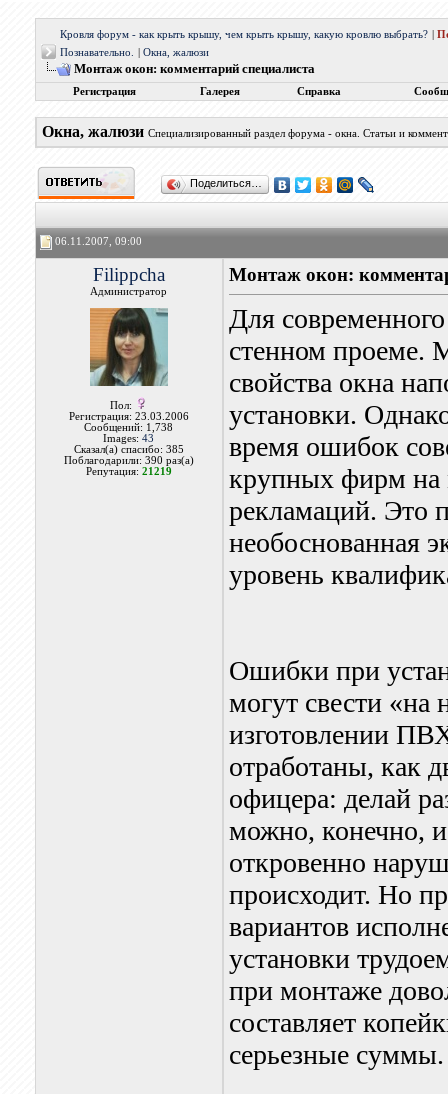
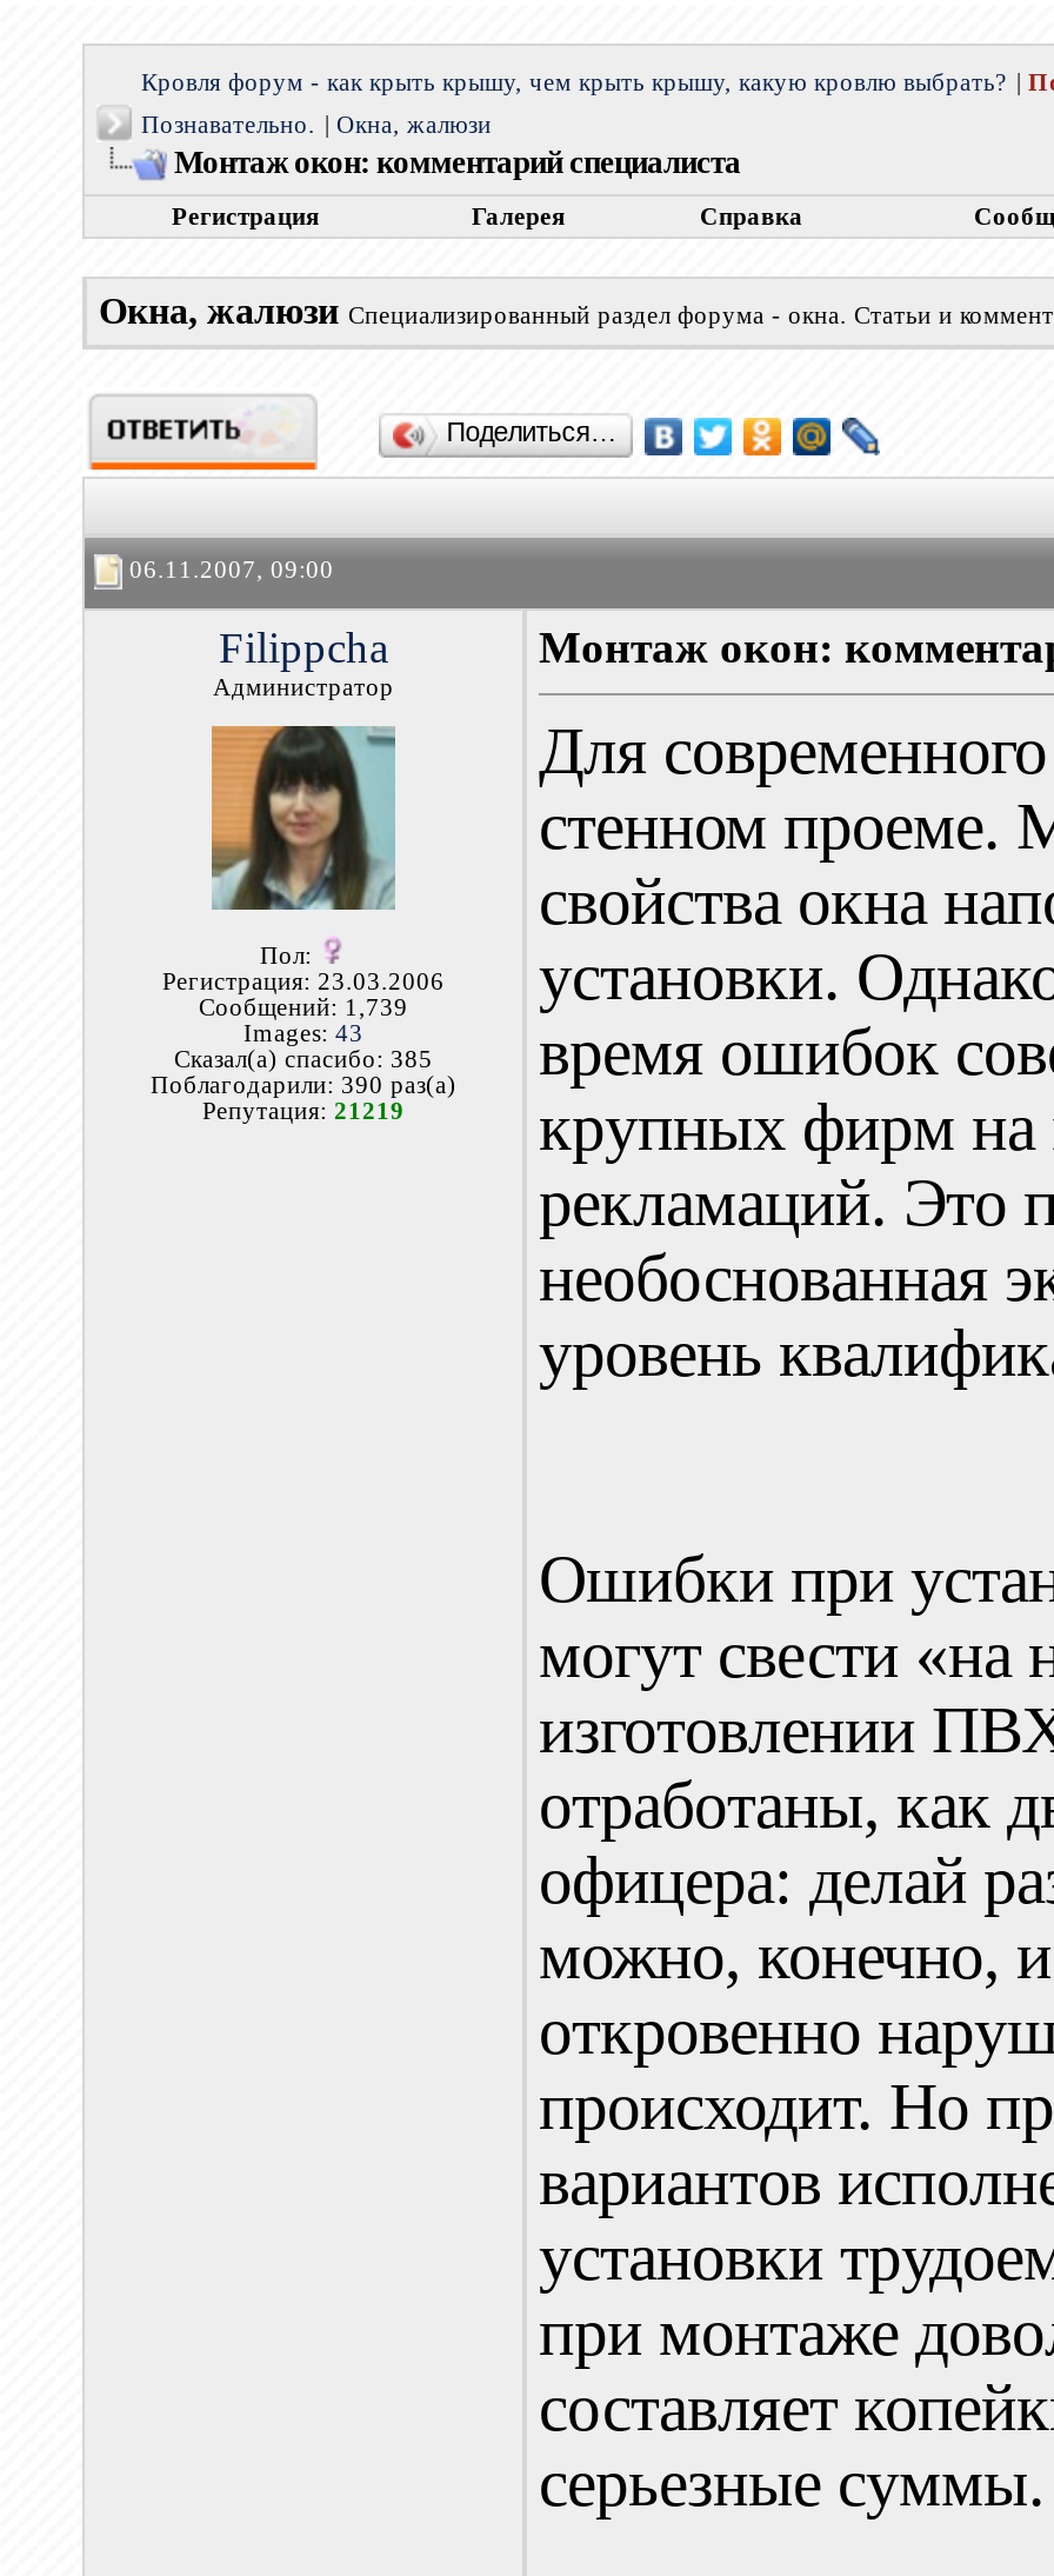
- Сообщений: 1,738
+ Сообщений: 1,739
